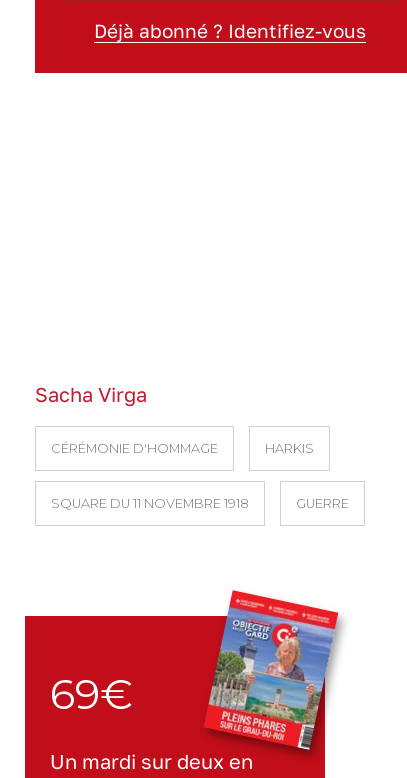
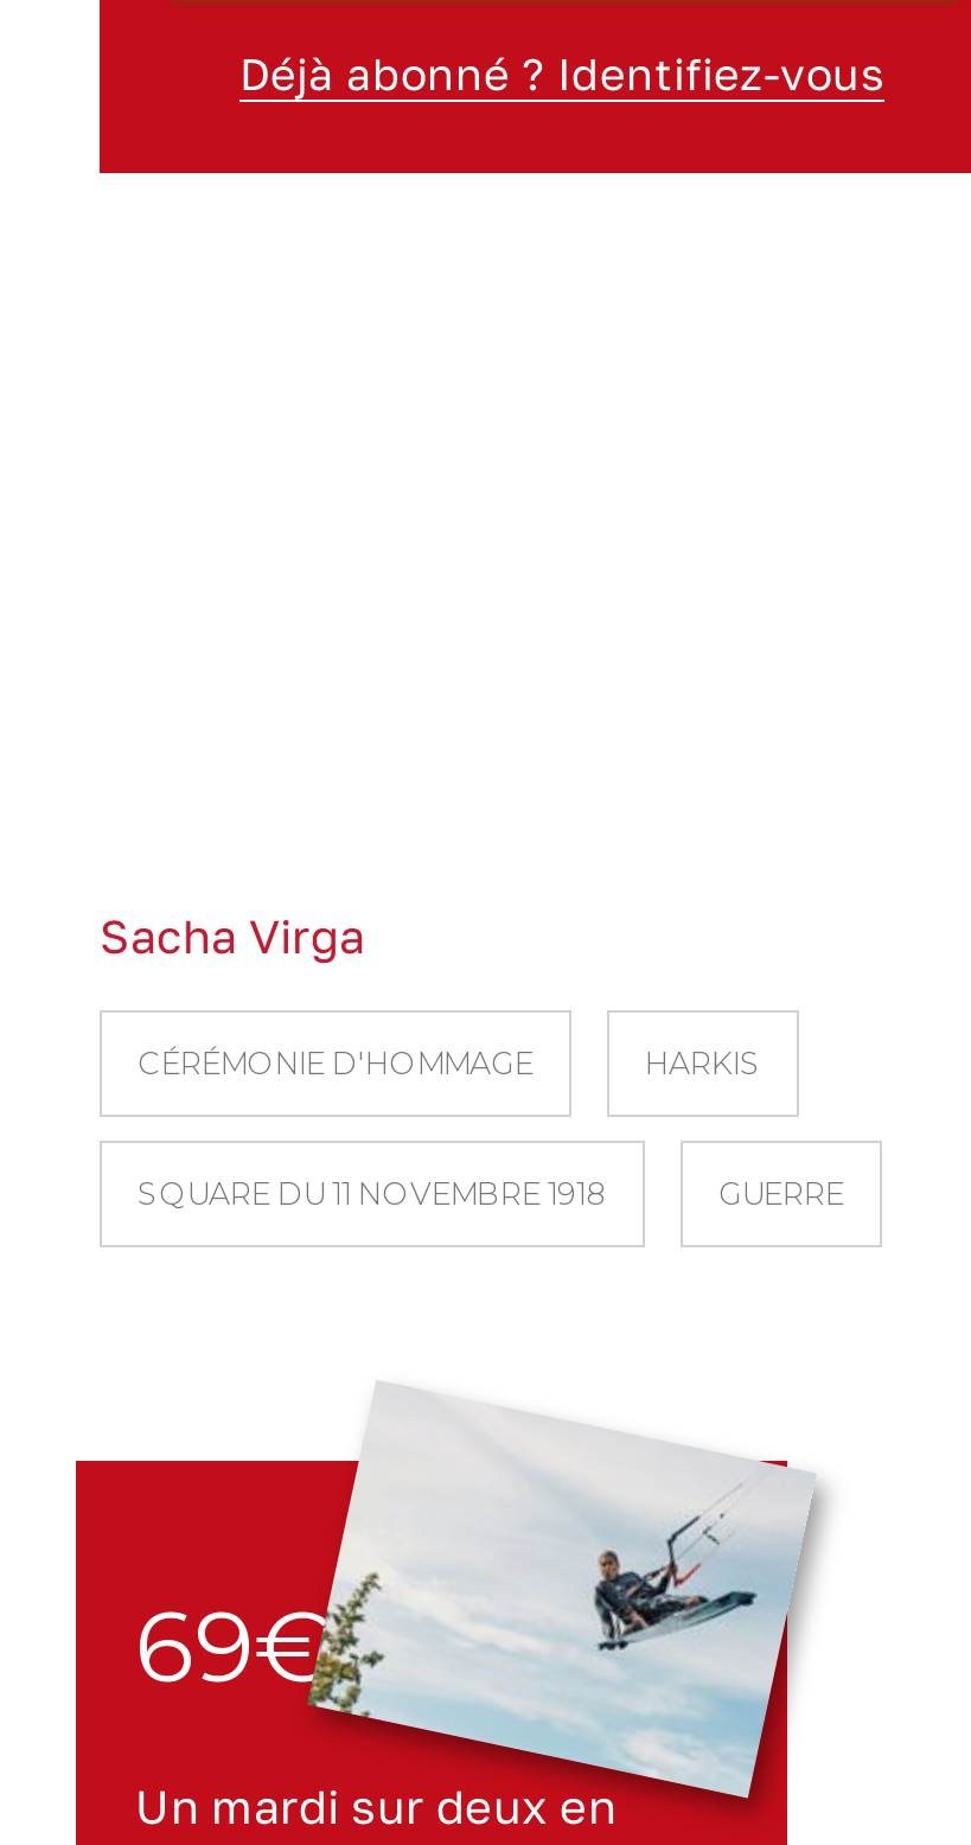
- [image]
+ [image]
